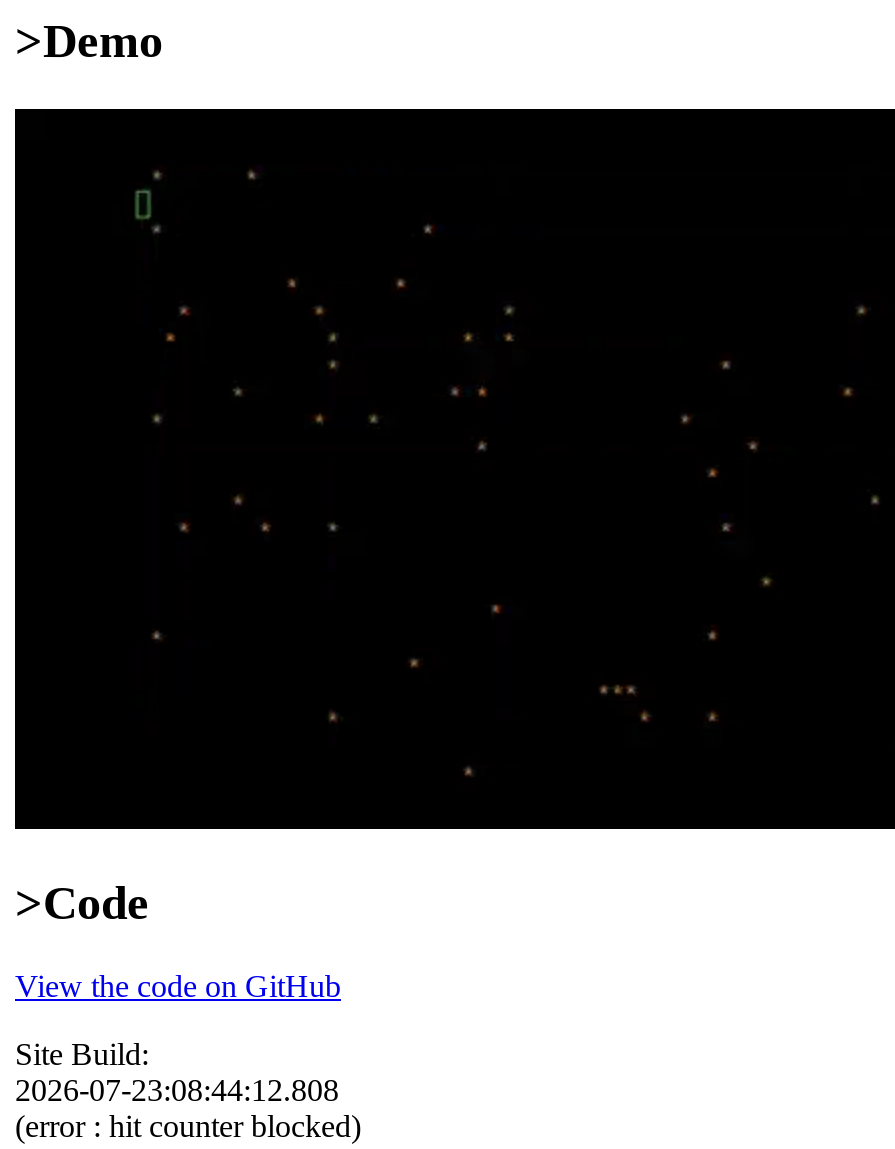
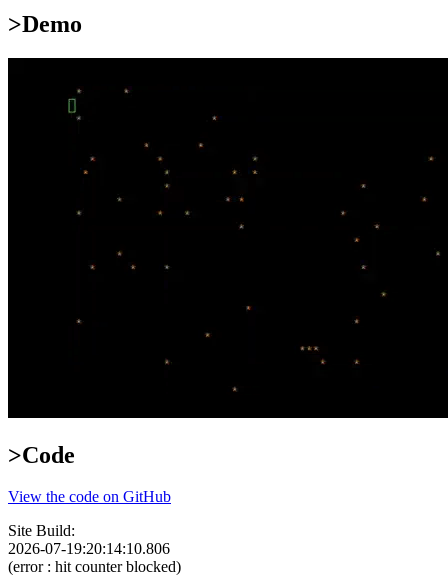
- 2026-07-23:08:44:12.808
+ 2026-07-19:20:14:10.806
